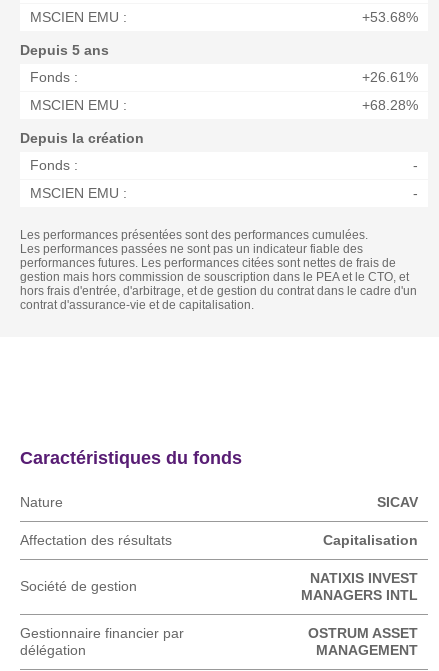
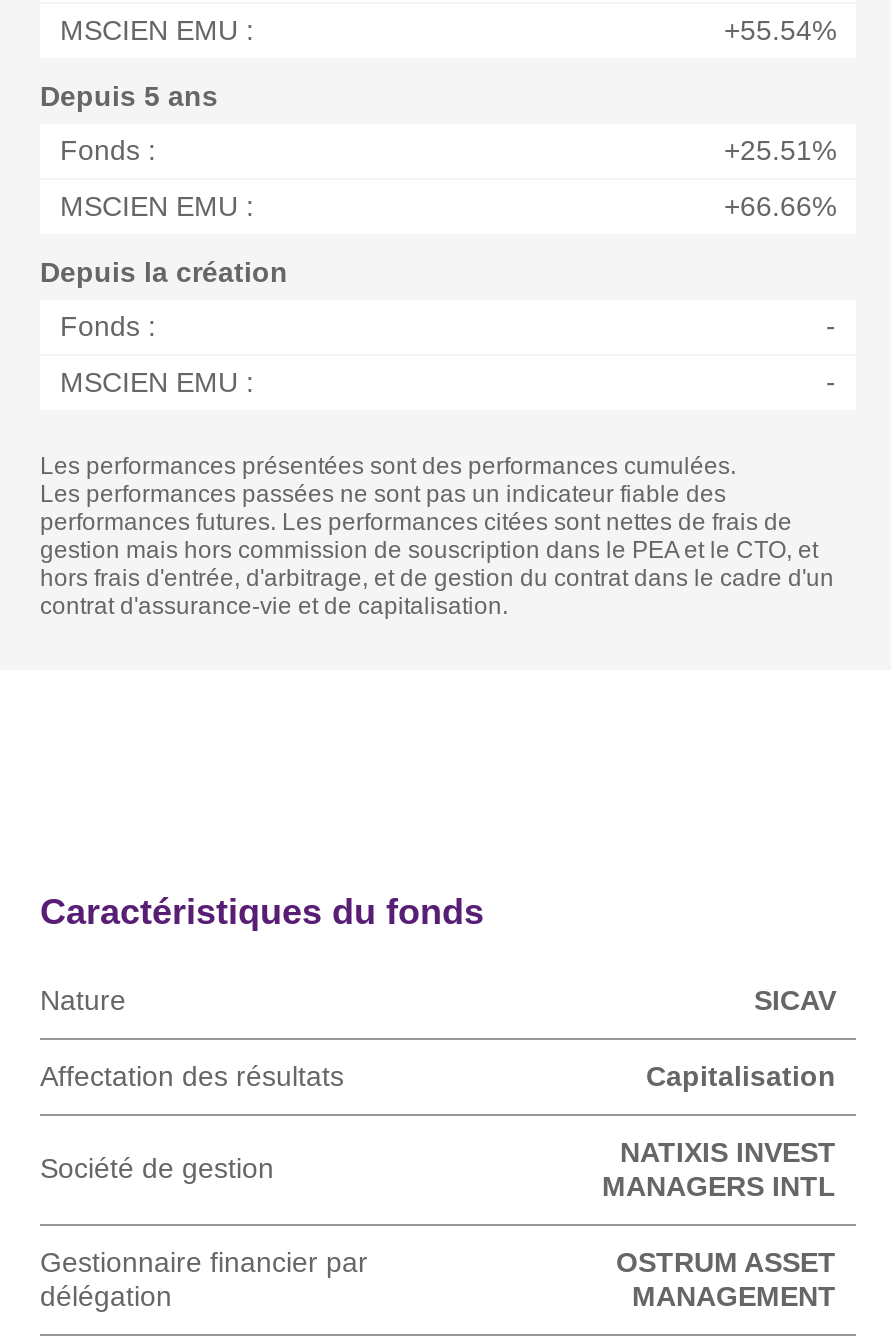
- +53.68%
+ +55.54%

- +26.61%
+ +25.51%

- +68.28%
+ +66.66%
